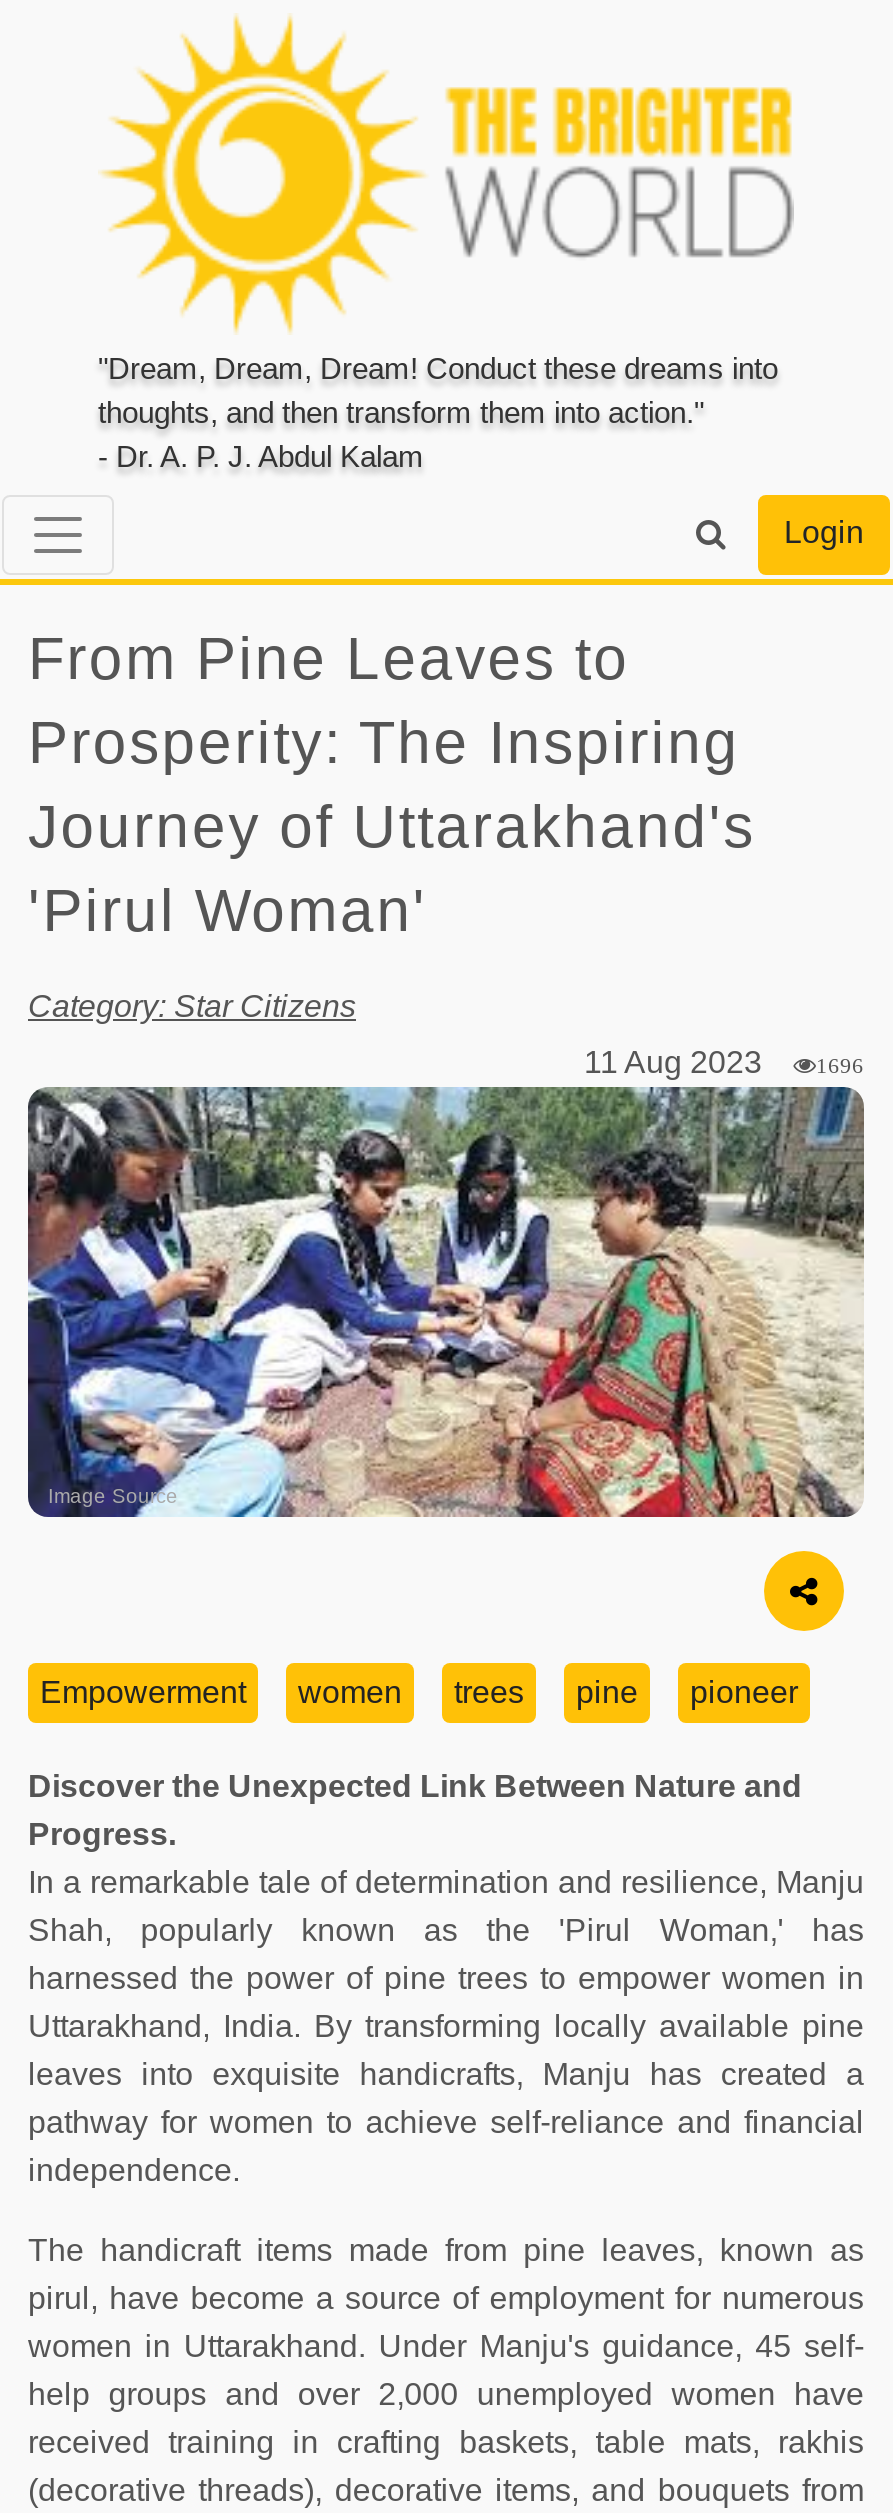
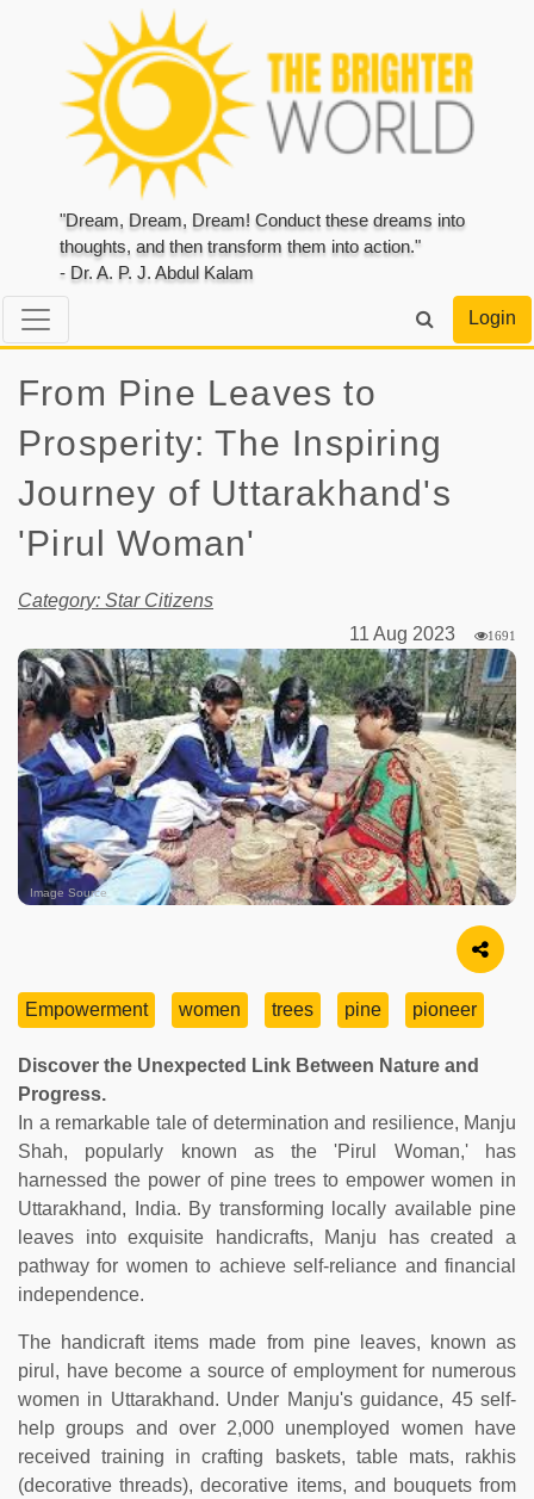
- 11 Aug 2023 1696
+ 11 Aug 2023 1691
